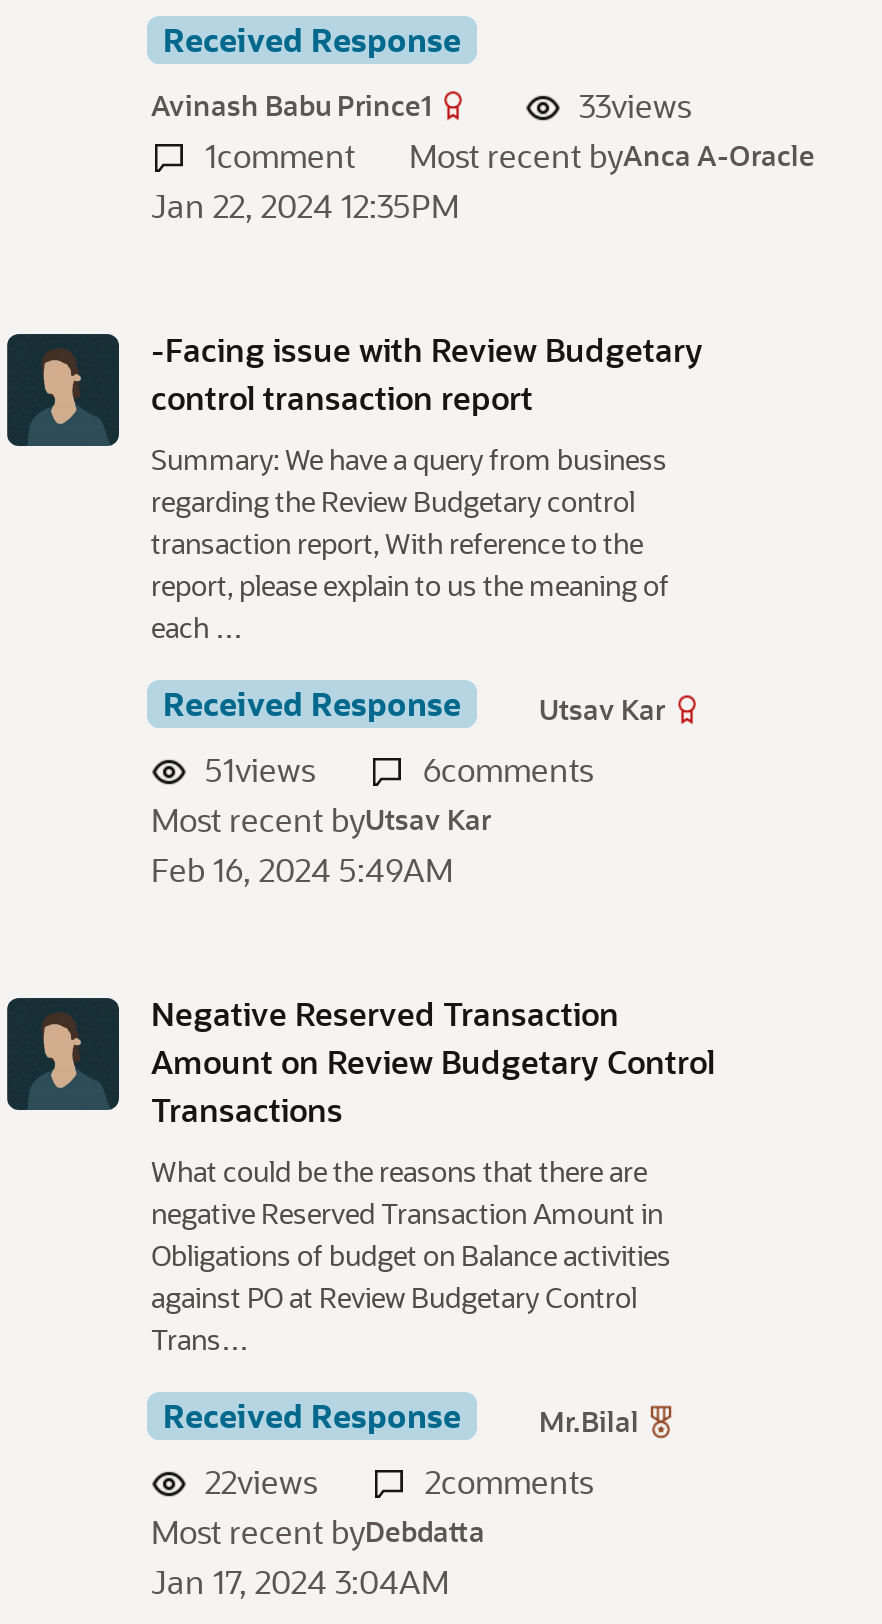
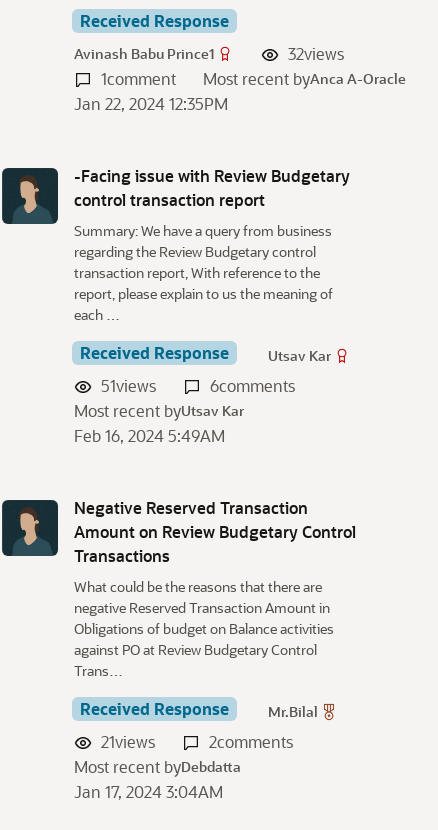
- 33views
+ 32views

- 22views
+ 21views
